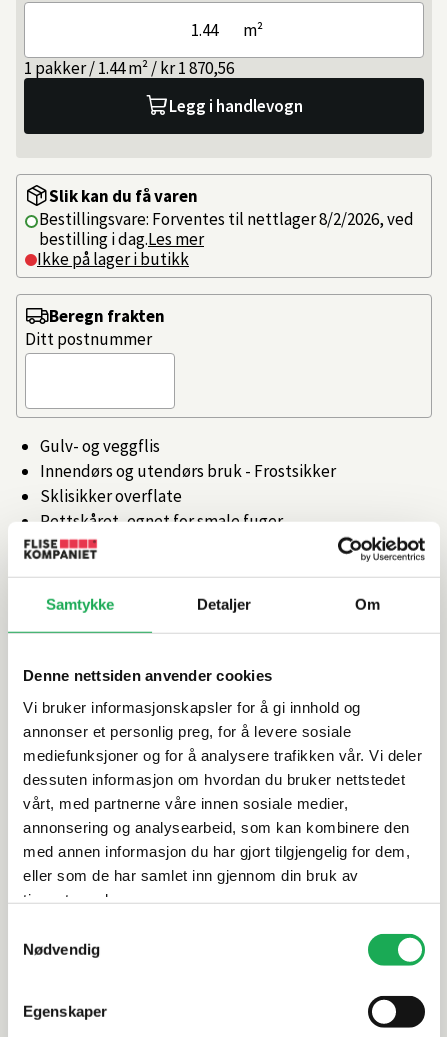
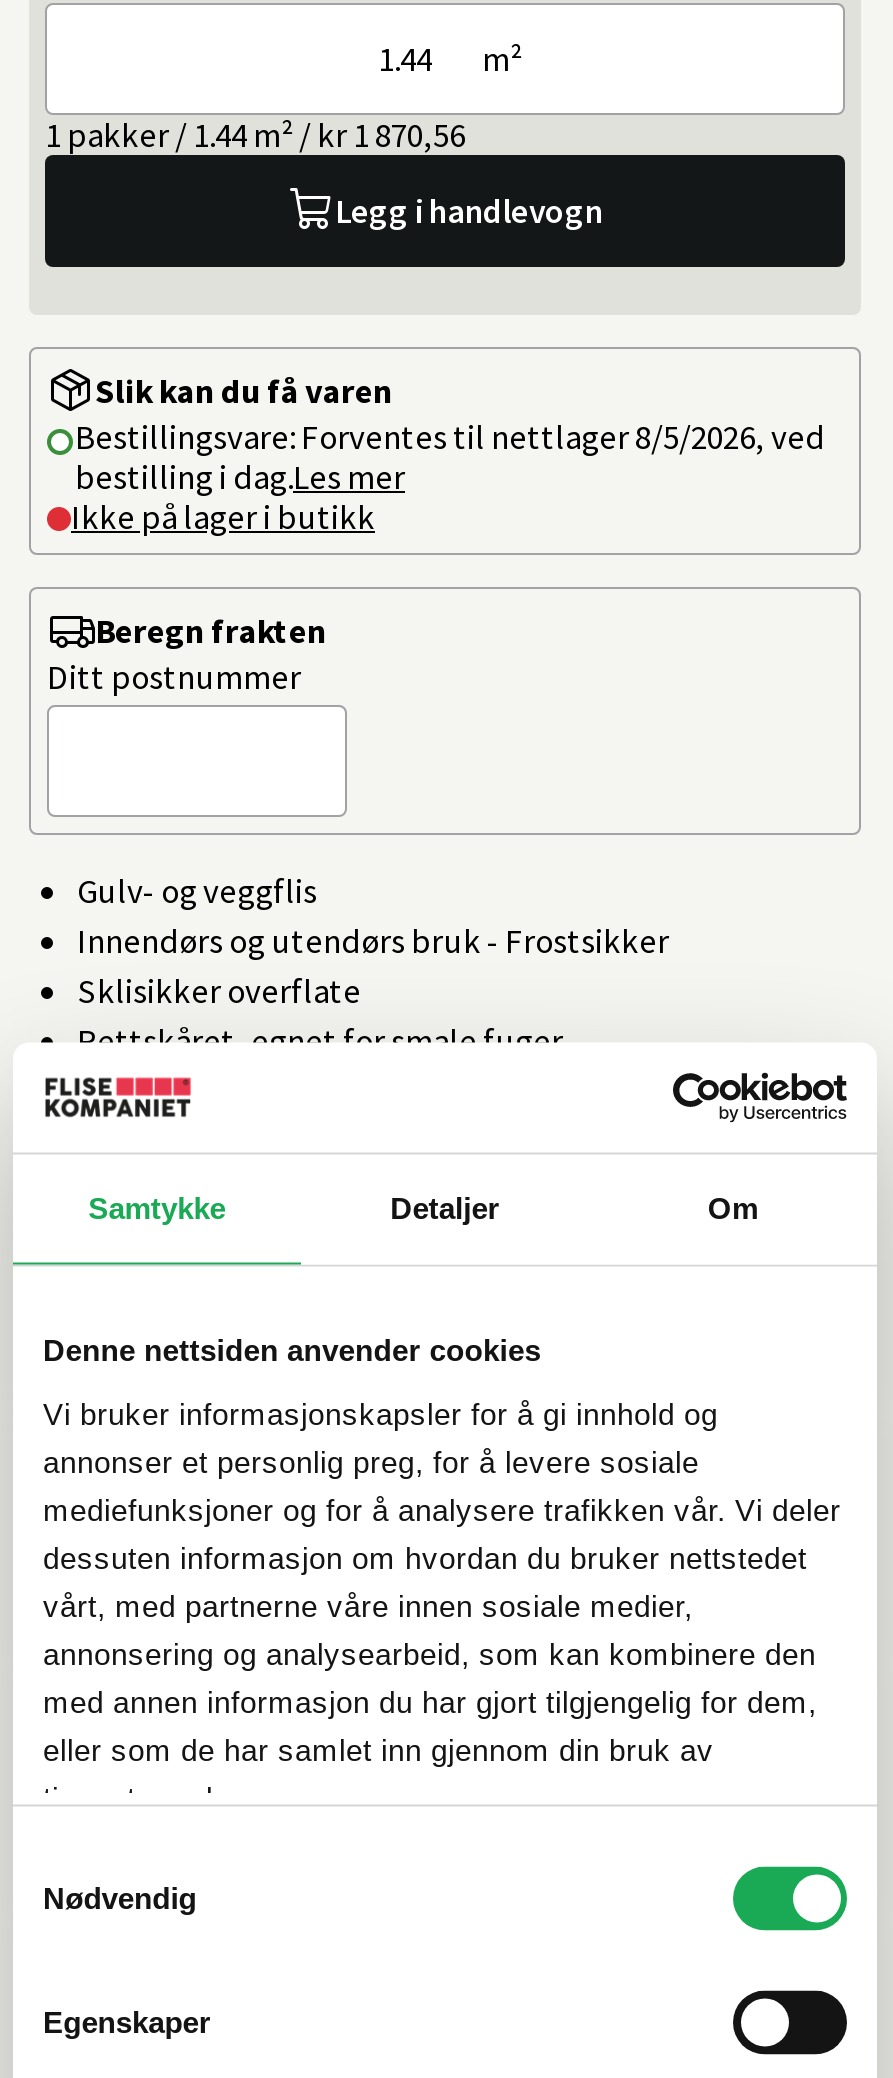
- Bestillingsvare: Forventes til nettlager 8/2/2026, ved
+ Bestillingsvare: Forventes til nettlager 8/5/2026, ved
